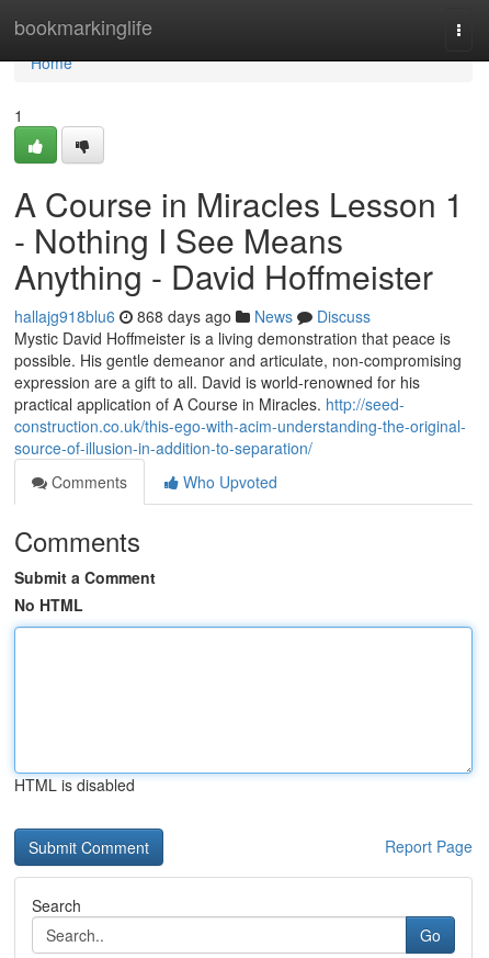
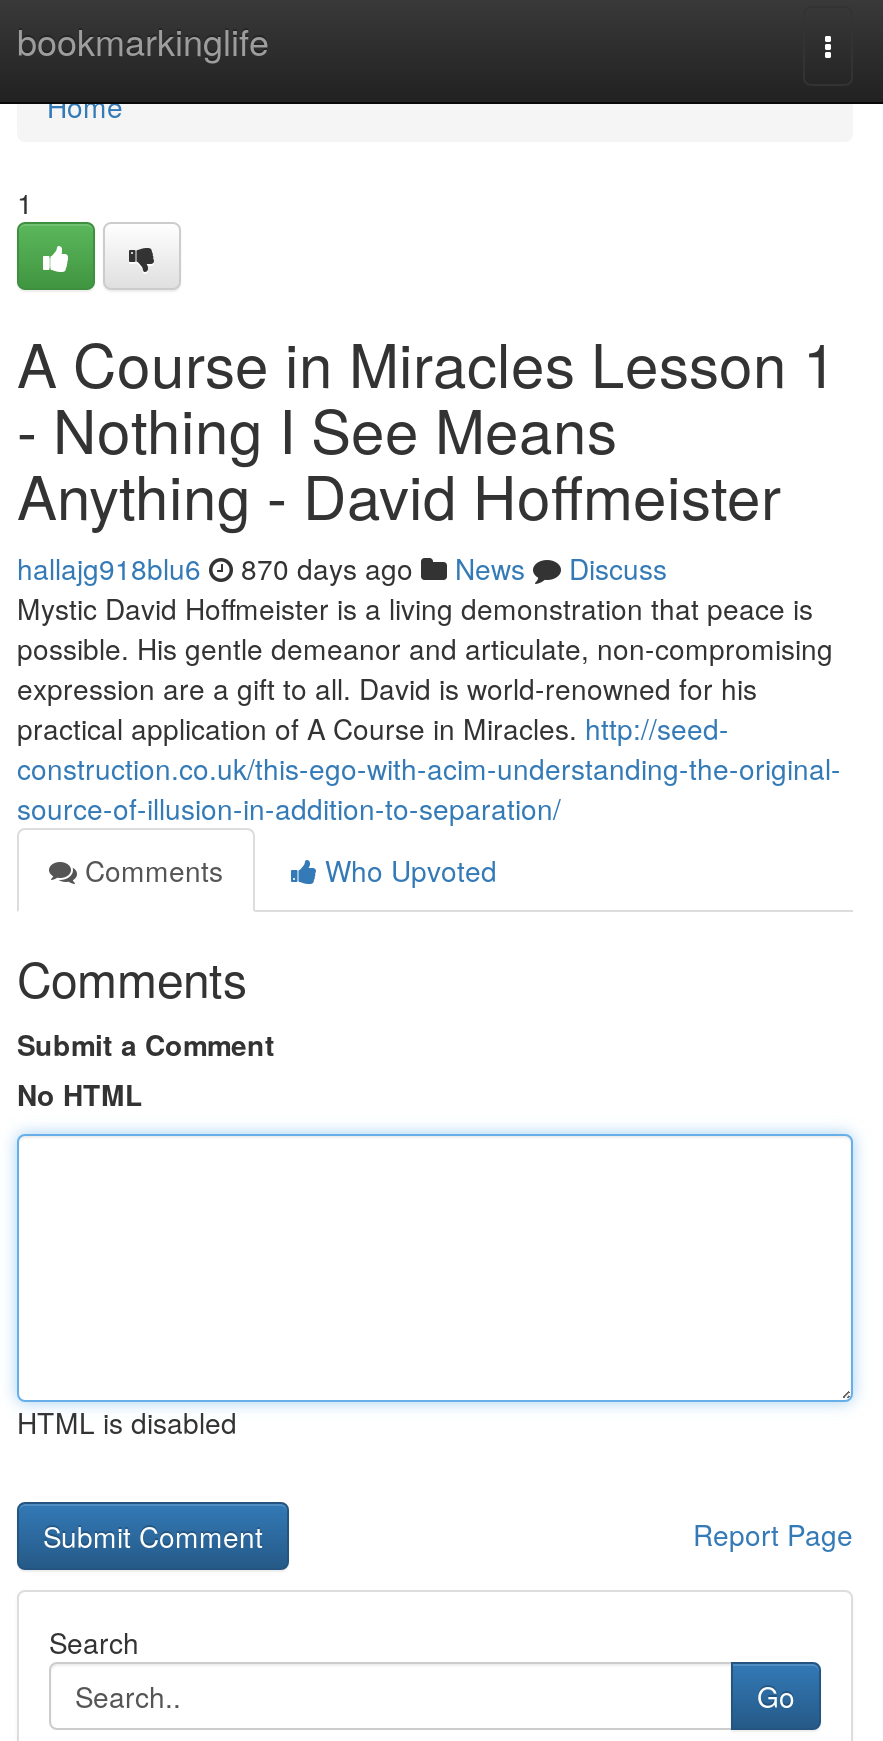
- hallajg918blu6 868 days ago News Discuss
+ hallajg918blu6 870 days ago News Discuss
